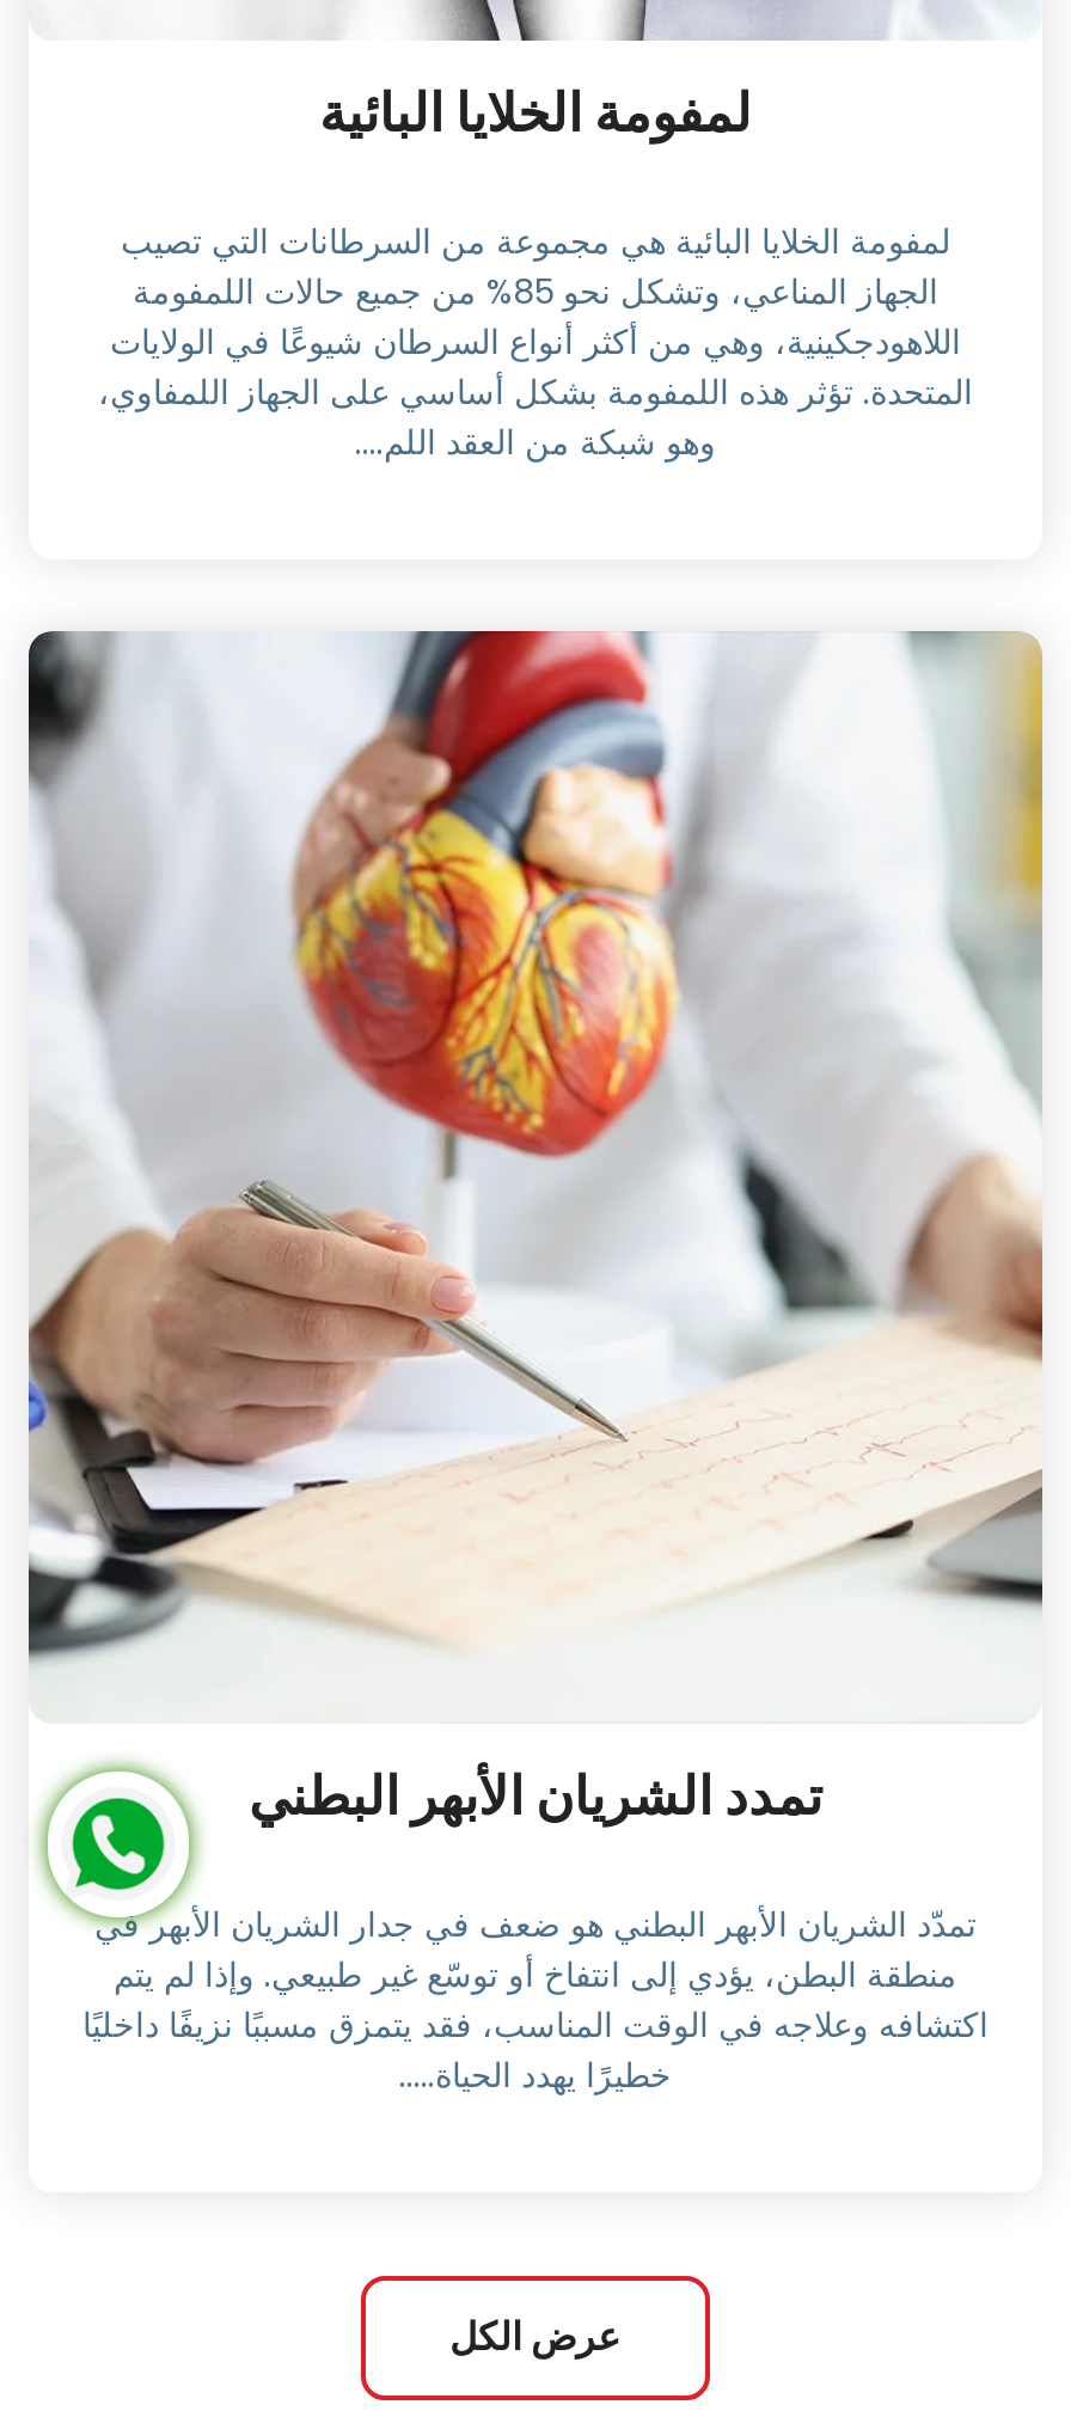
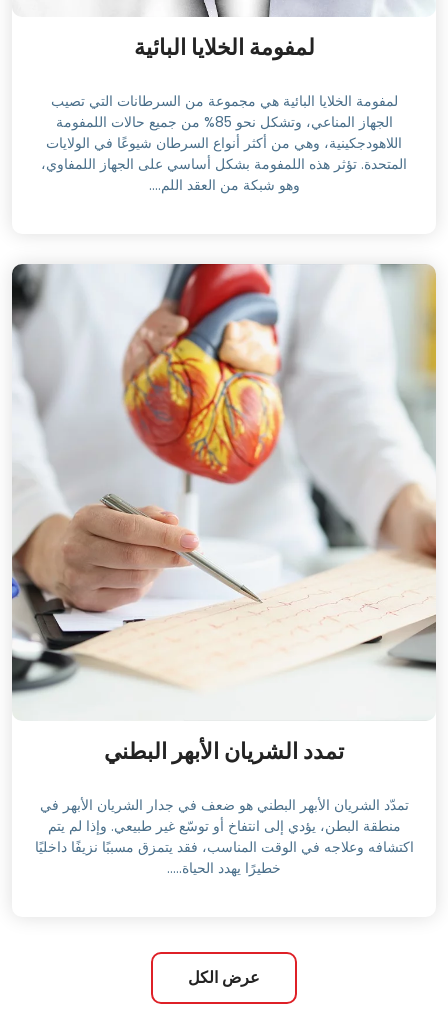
- [image]
